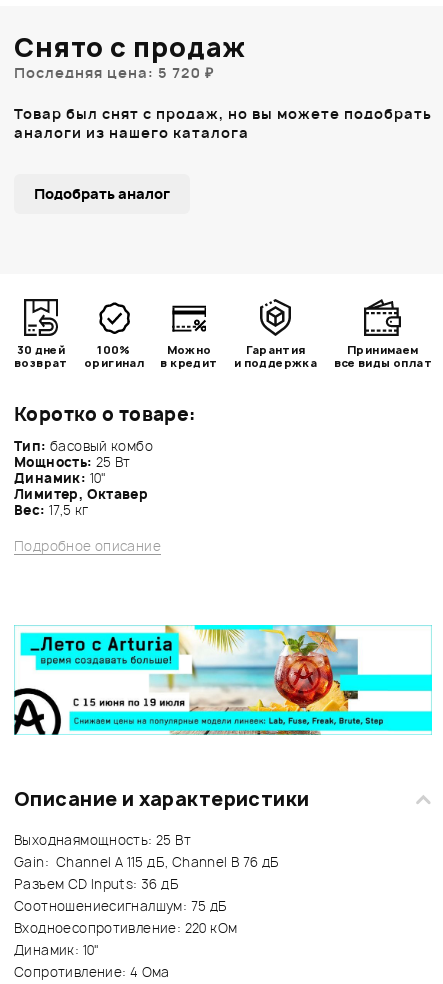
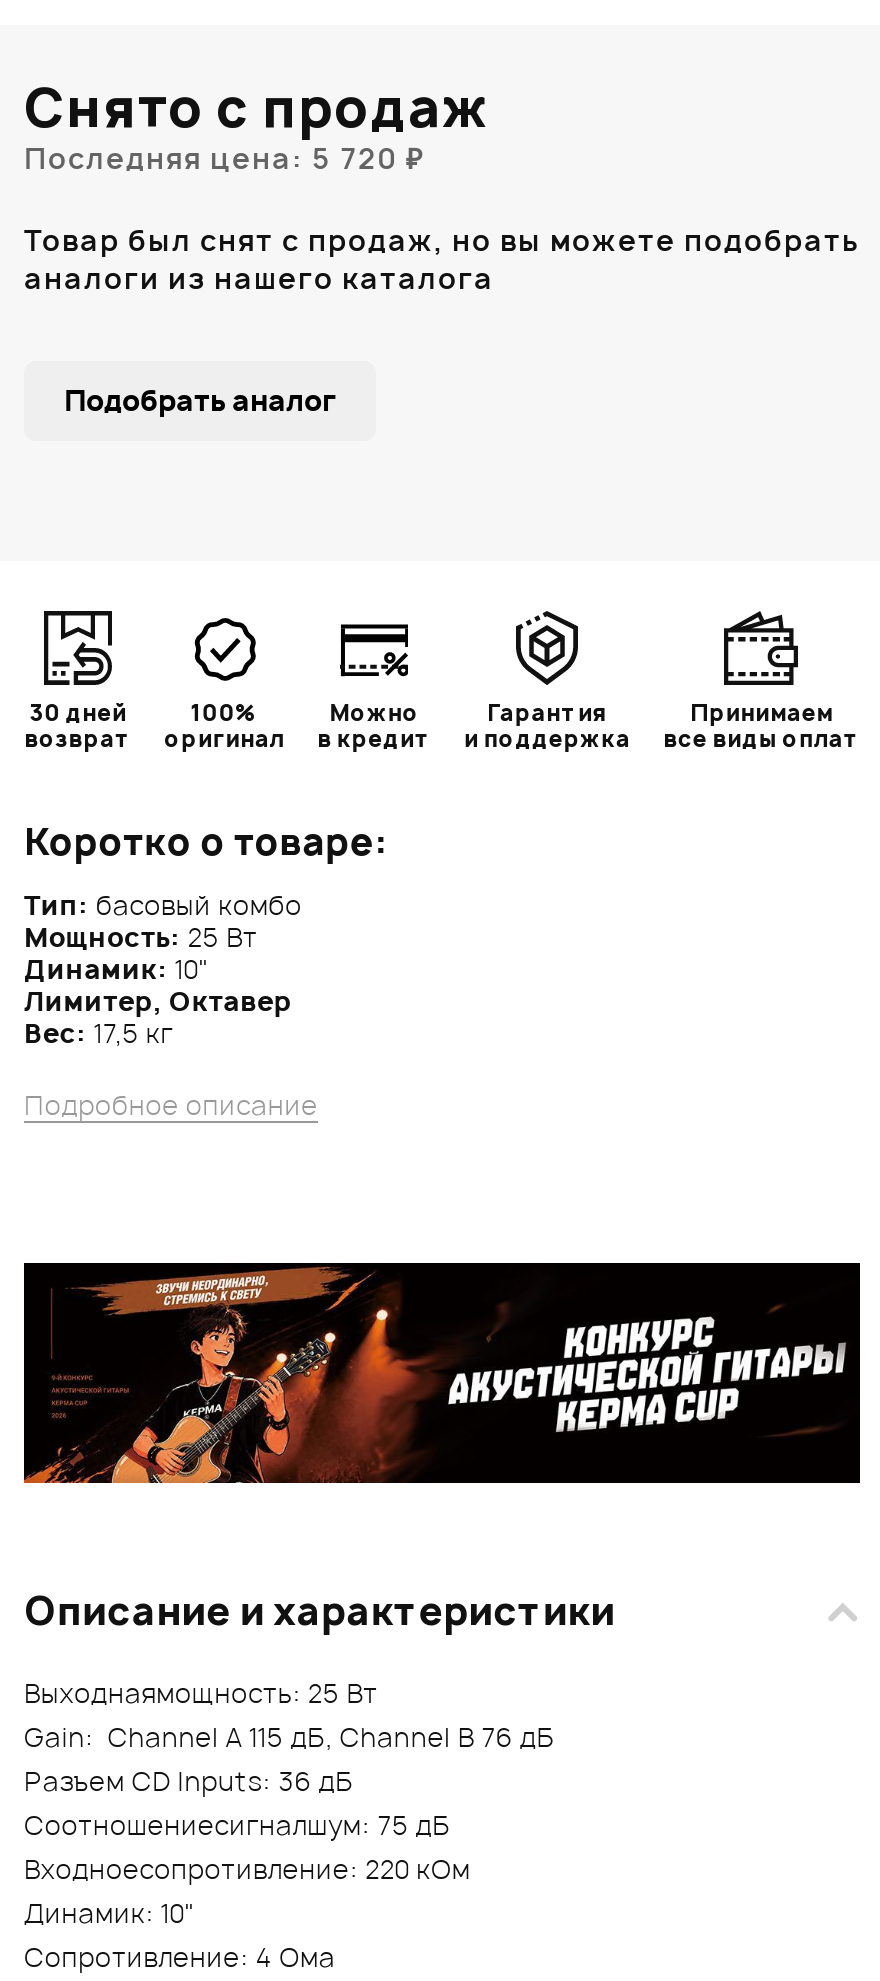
- [image]
+ [image]
